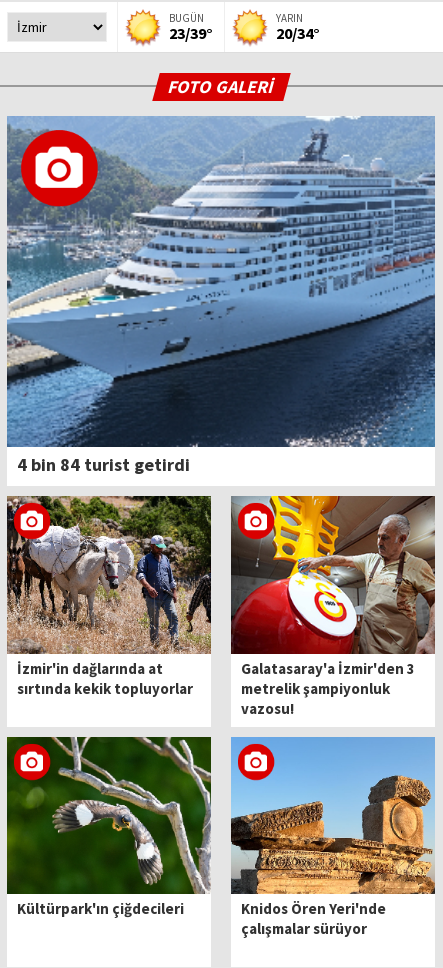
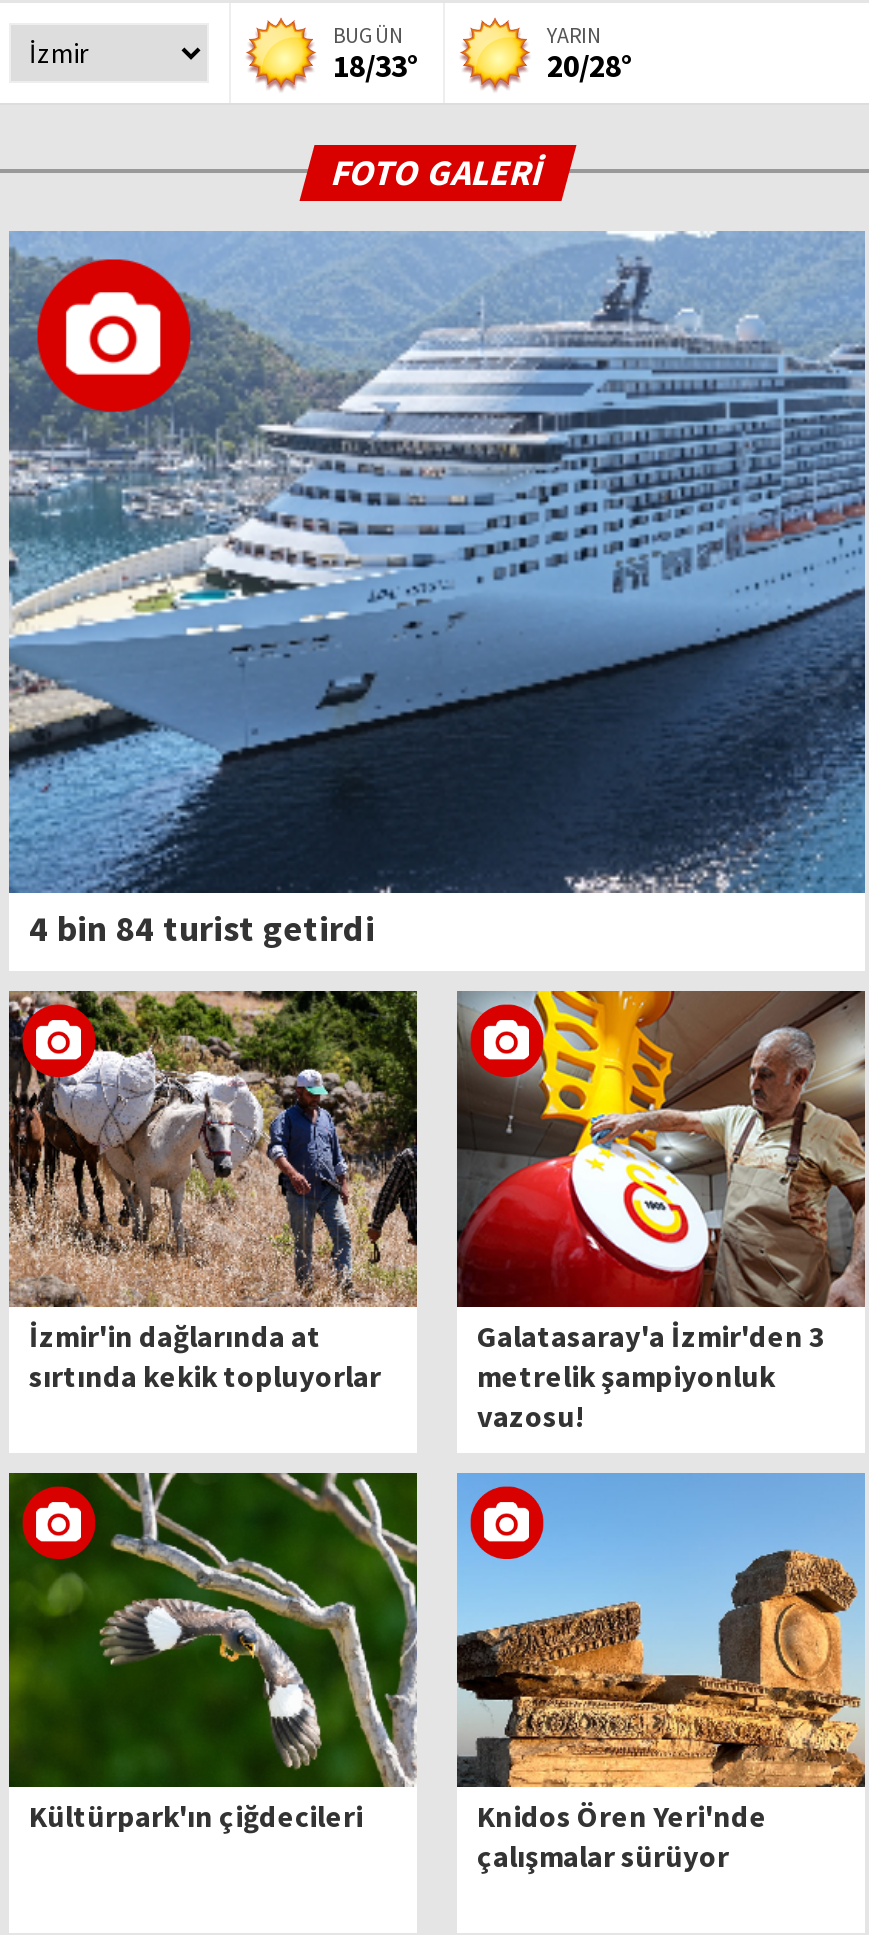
- 23/39°
+ 18/33°

- 20/34°
+ 20/28°
